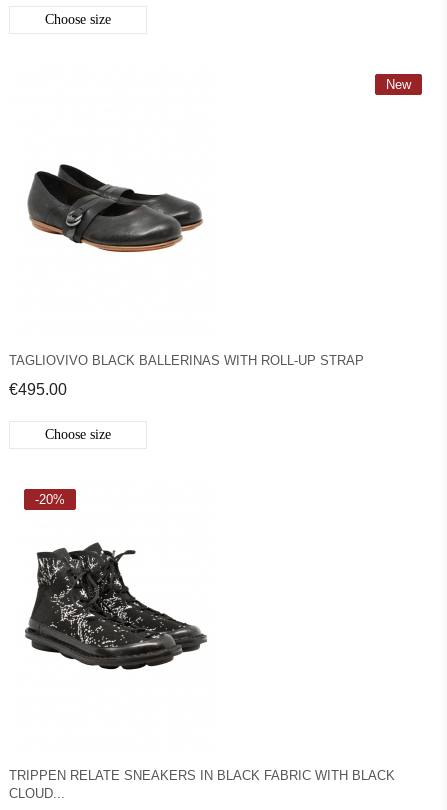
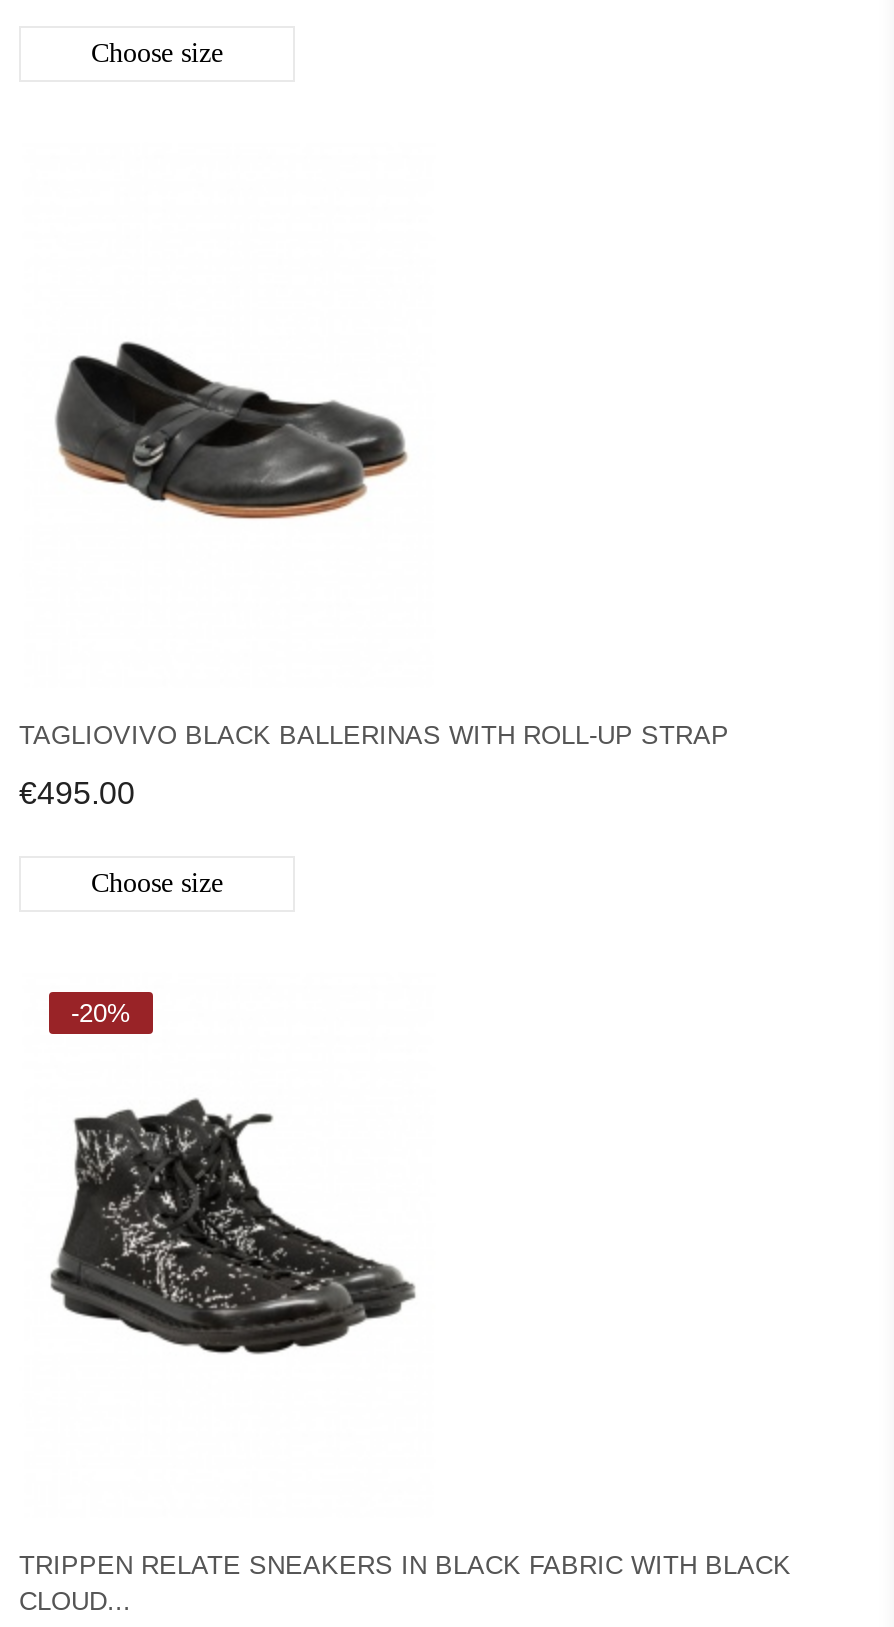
- New
